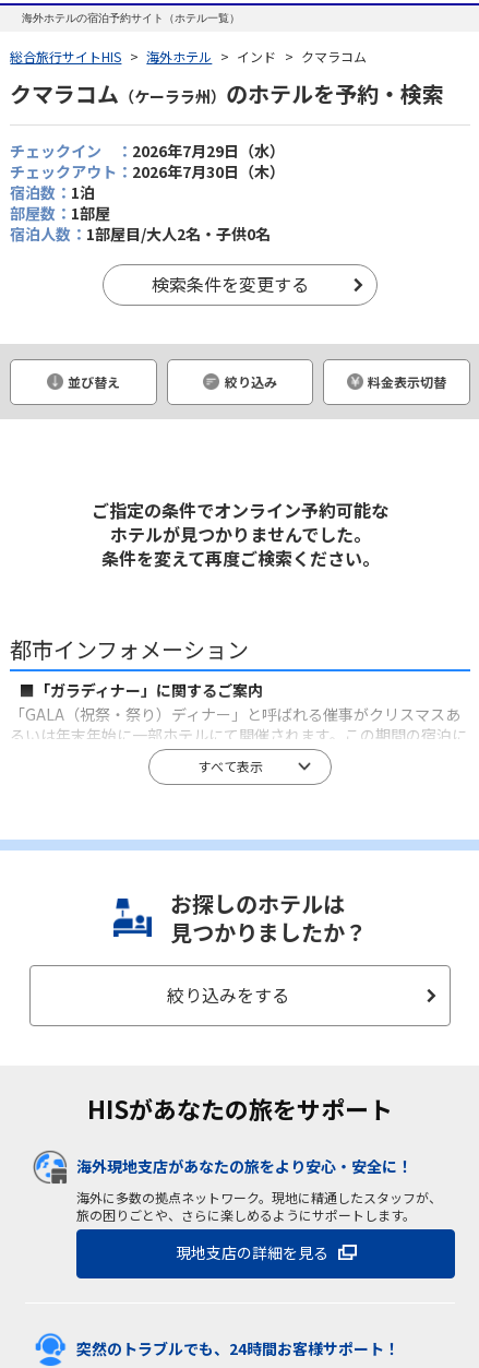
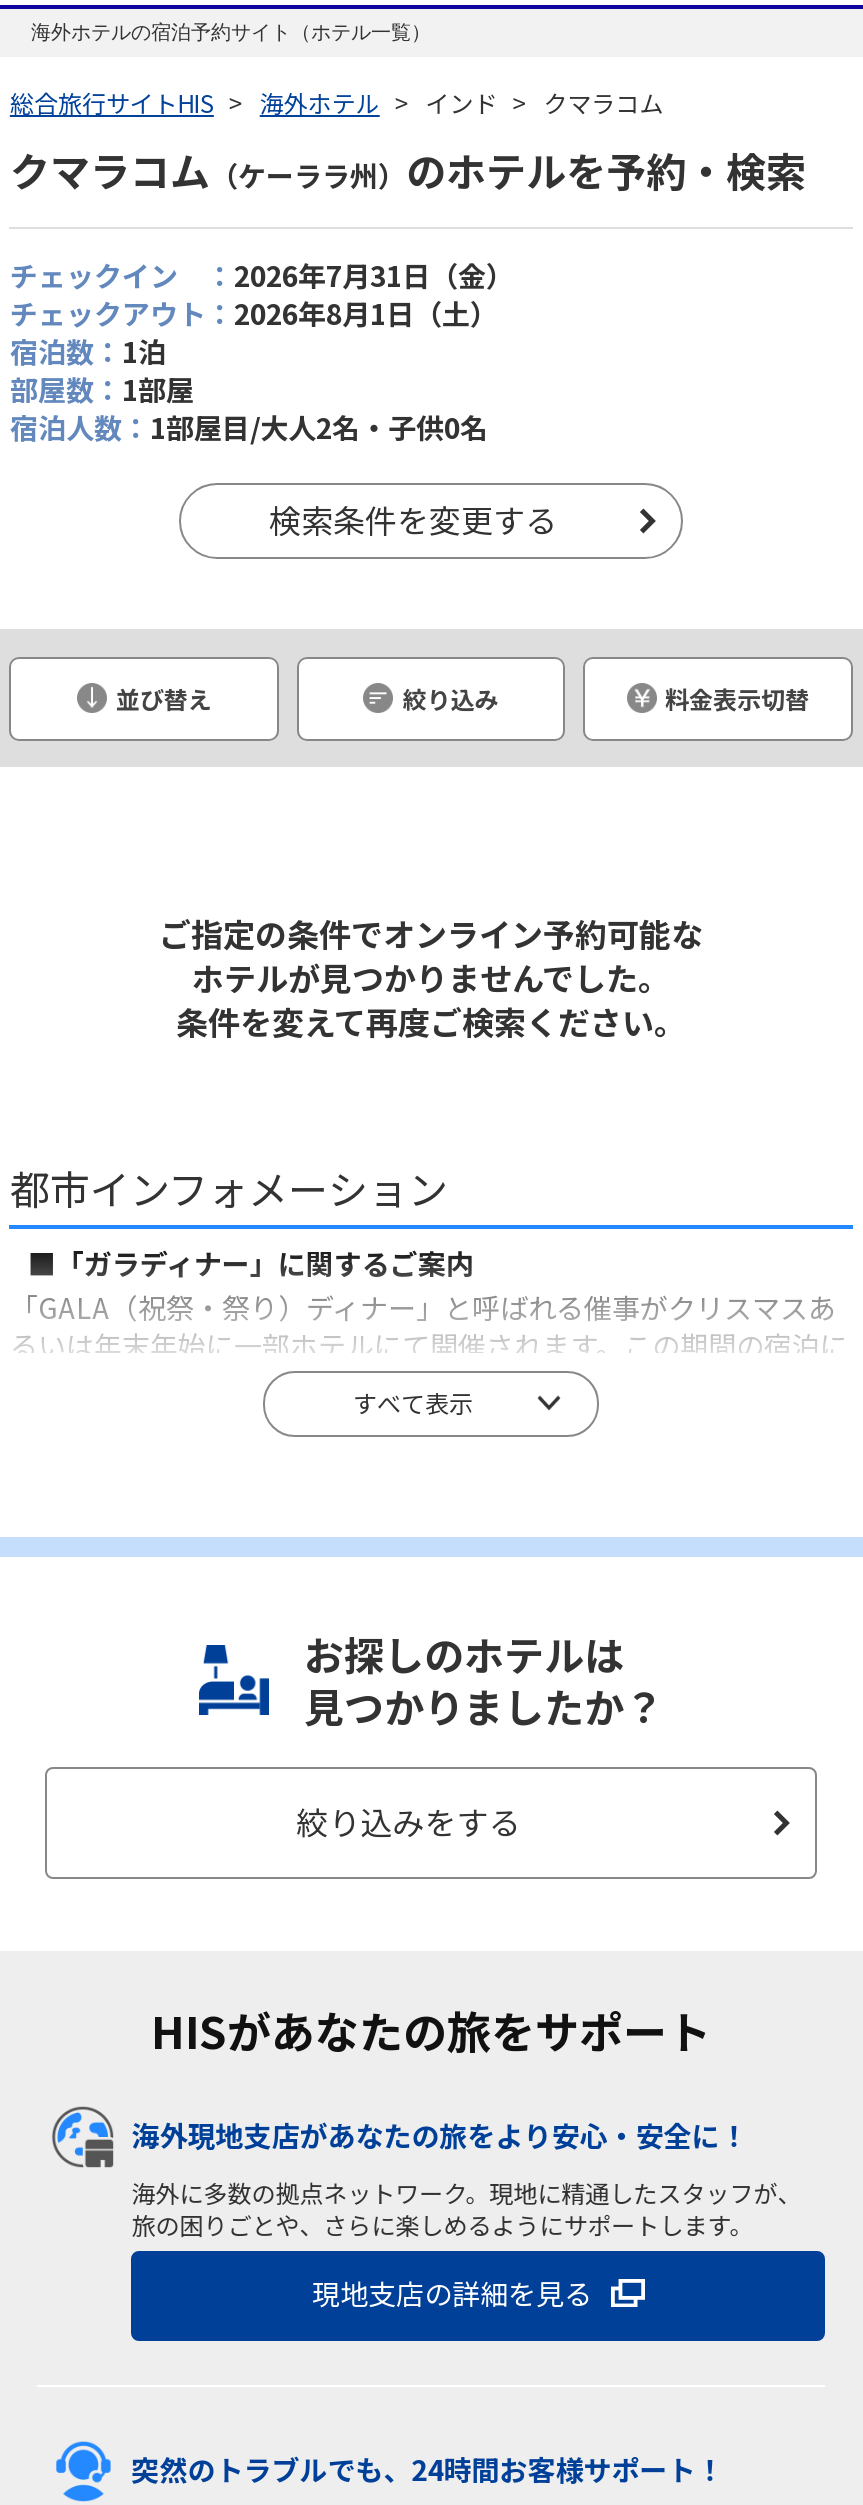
- チェックイン ：2026年7月29日（水）
+ チェックイン ：2026年7月31日（金）

- チェックアウト：2026年7月30日（木）
+ チェックアウト：2026年8月1日（土）
